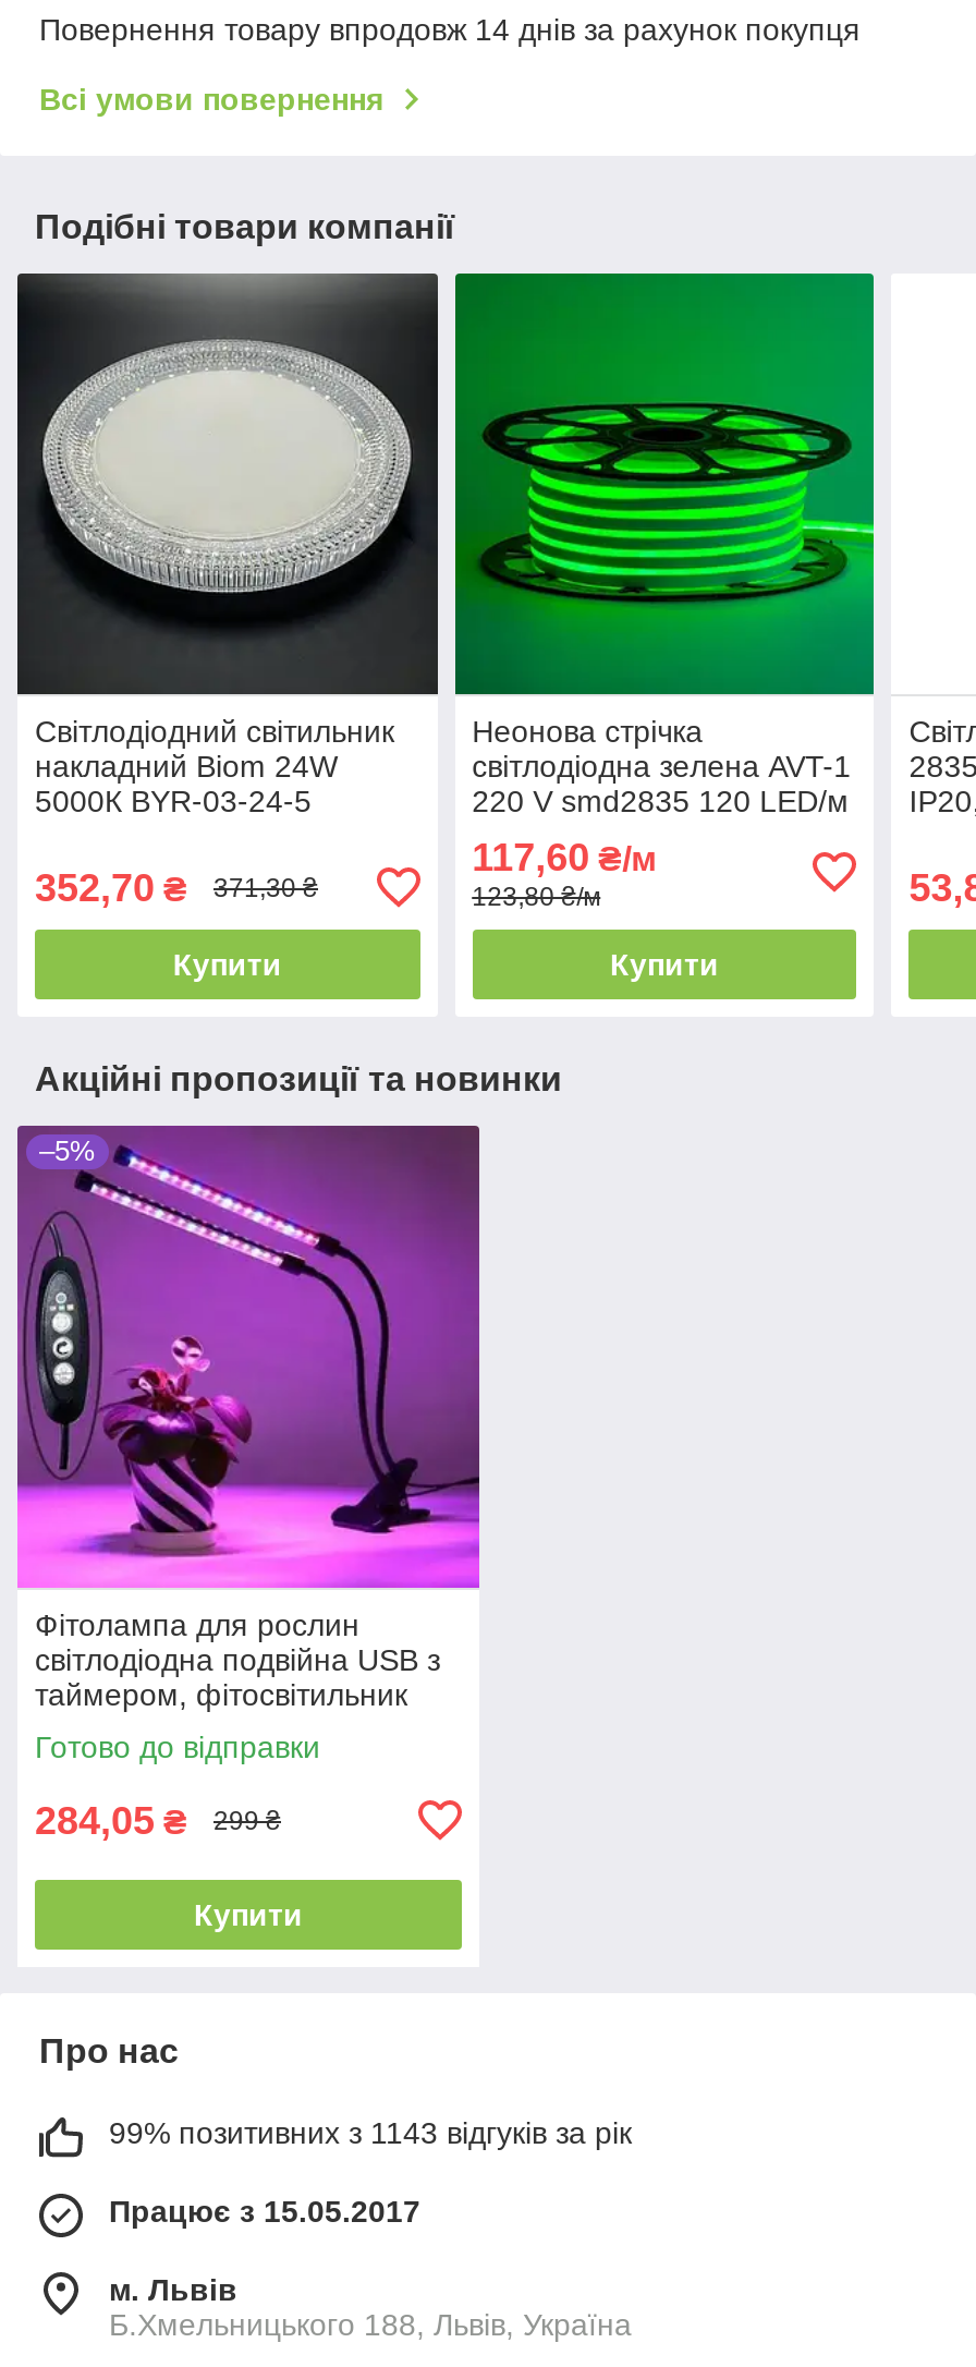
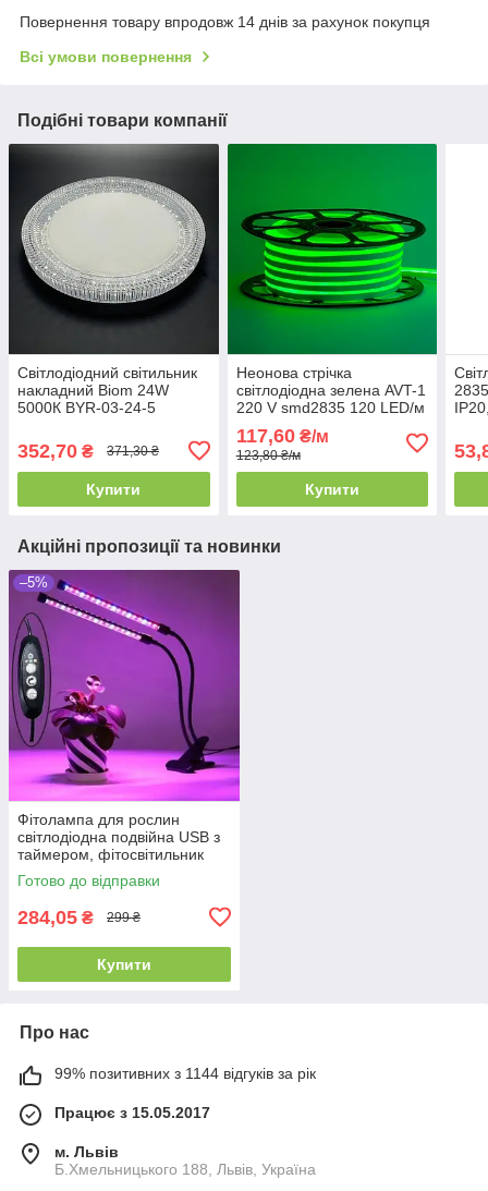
- 99% позитивних з 1143 відгуків за рік
+ 99% позитивних з 1144 відгуків за рік
